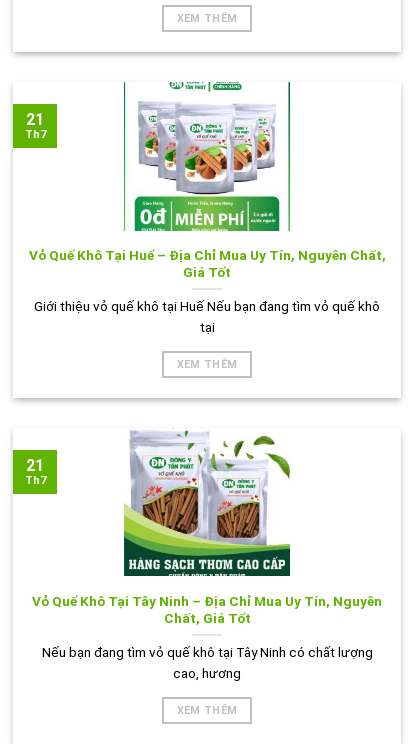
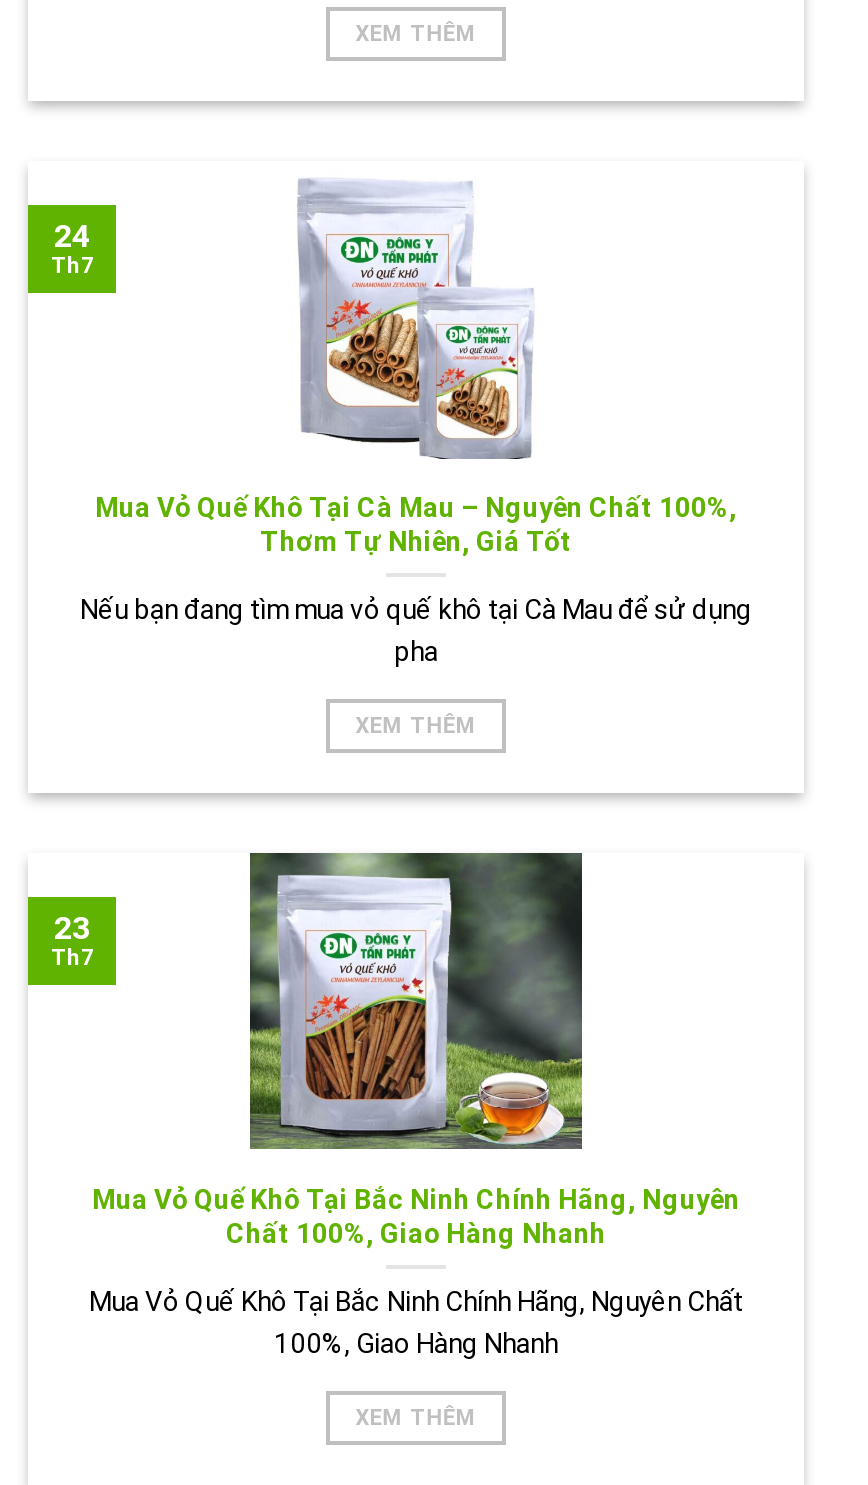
- [image]
- Vỏ Quế Khô Tại Huế – Địa Chỉ Mua Uy Tín, Nguyên Chất,
- Giá Tốt
+ [image]
+ Mua Vỏ Quế Khô Tại Cà Mau – Nguyên Chất 100%,
+ Thơm Tự Nhiên, Giá Tốt

- 21
+ 24

- Giới thiệu vỏ quế khô tại Huế Nếu bạn đang tìm vỏ quế khô
- tại
+ Nếu bạn đang tìm mua vỏ quế khô tại Cà Mau để sử dụng
+ pha

- [image]
- Vỏ Quế Khô Tại Tây Ninh – Địa Chỉ Mua Uy Tín, Nguyên
- Chất, Giá Tốt
+ [image]
+ Mua Vỏ Quế Khô Tại Bắc Ninh Chính Hãng, Nguyên
+ Chất 100%, Giao Hàng Nhanh

- 21
+ 23

- Nếu bạn đang tìm vỏ quế khô tại Tây Ninh có chất lượng
- cao, hương
+ Mua Vỏ Quế Khô Tại Bắc Ninh Chính Hãng, Nguyên Chất
+ 100%, Giao Hàng Nhanh
